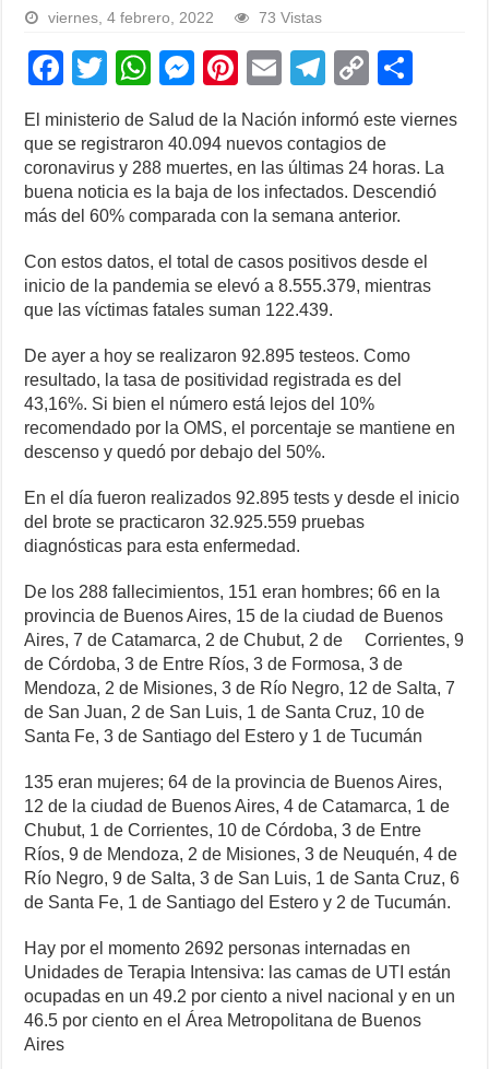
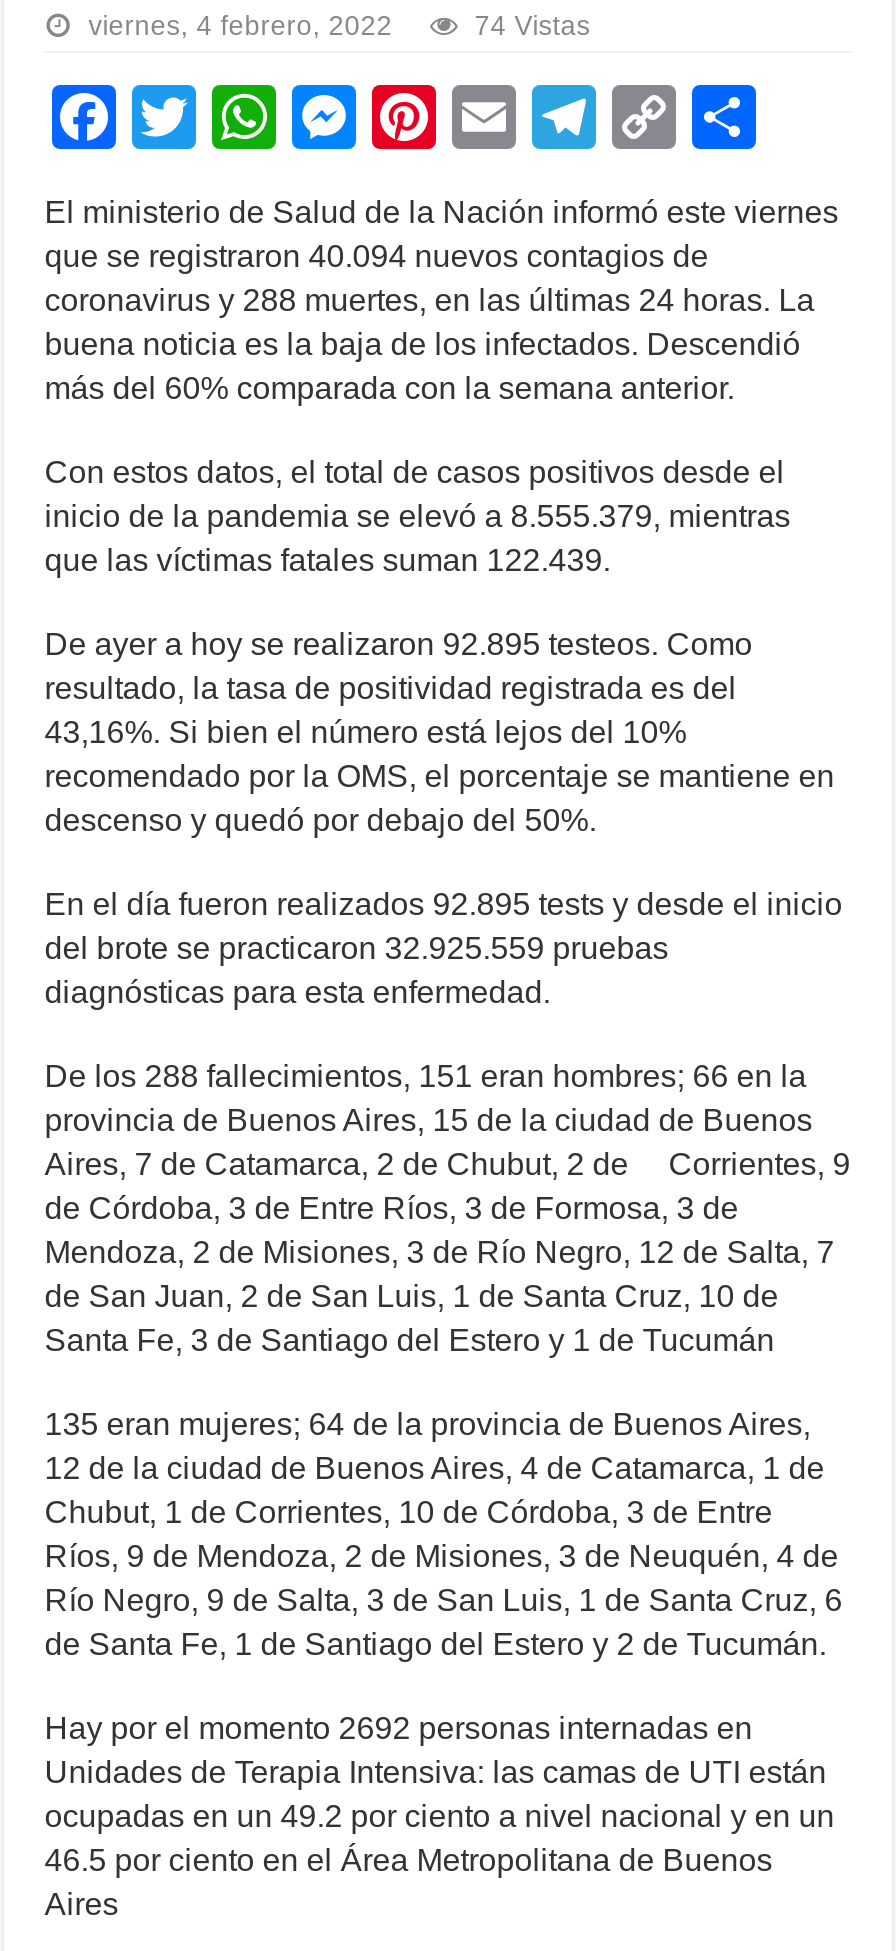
- 73 Vistas
+ 74 Vistas
